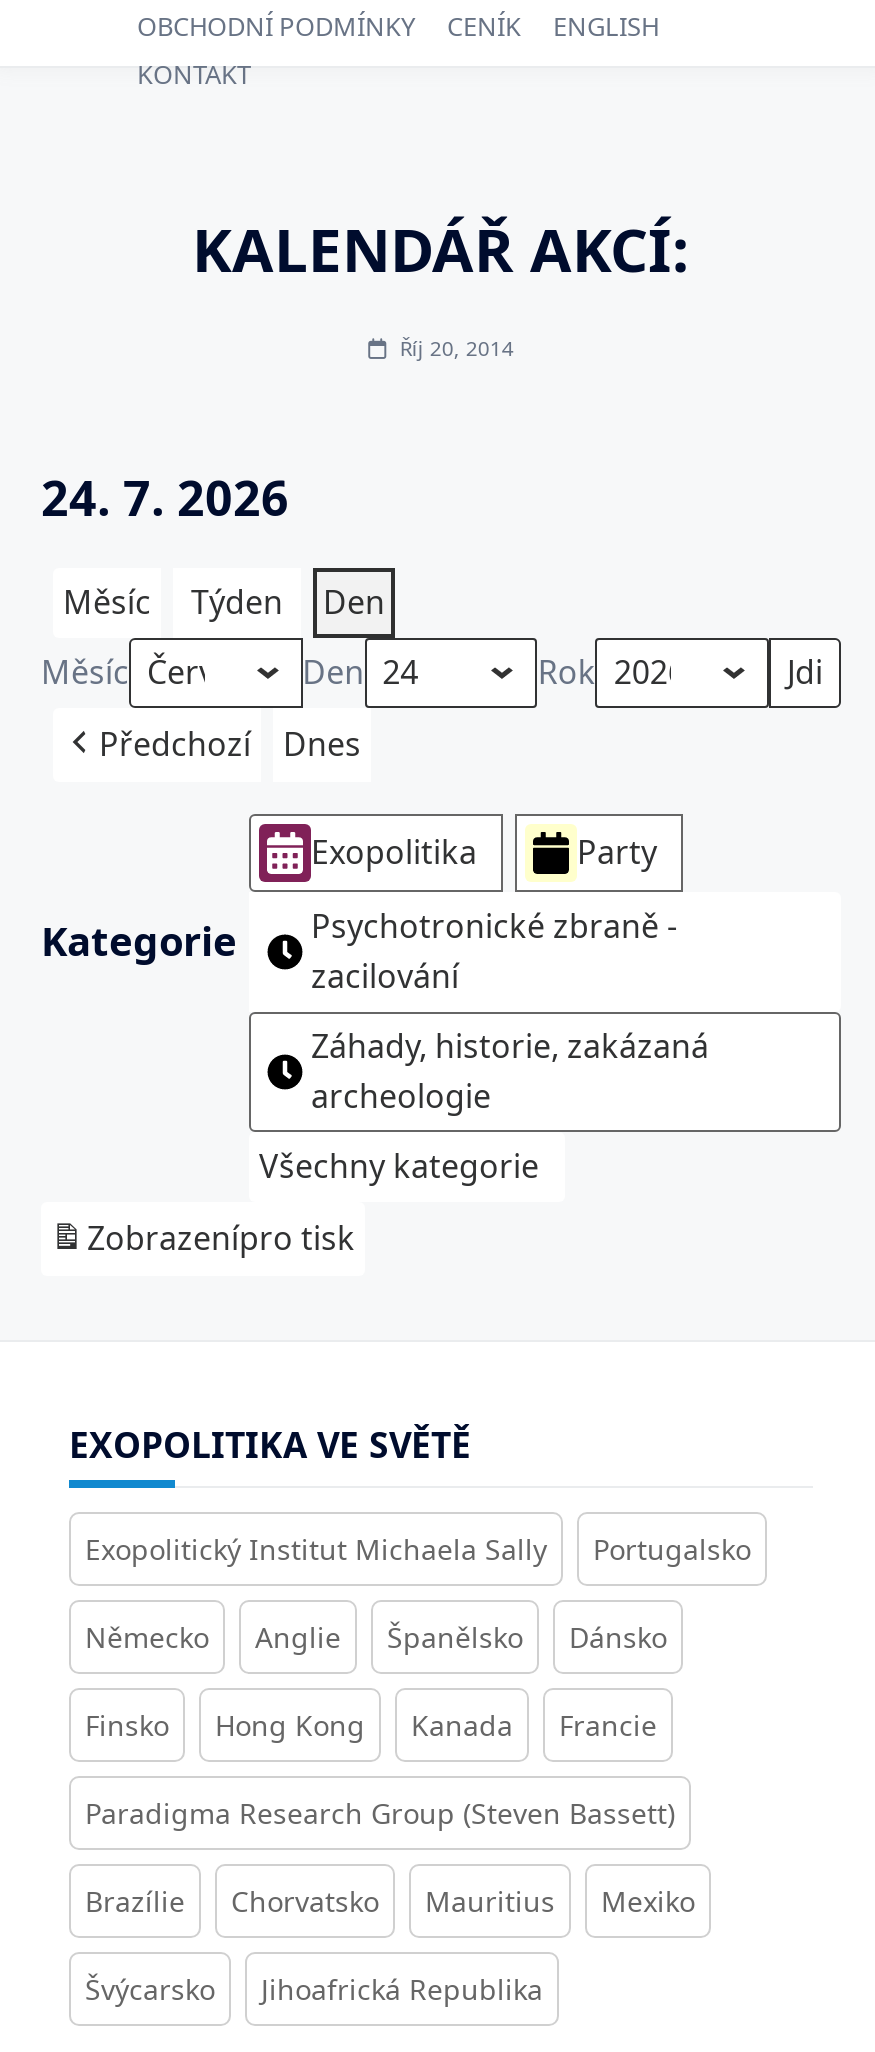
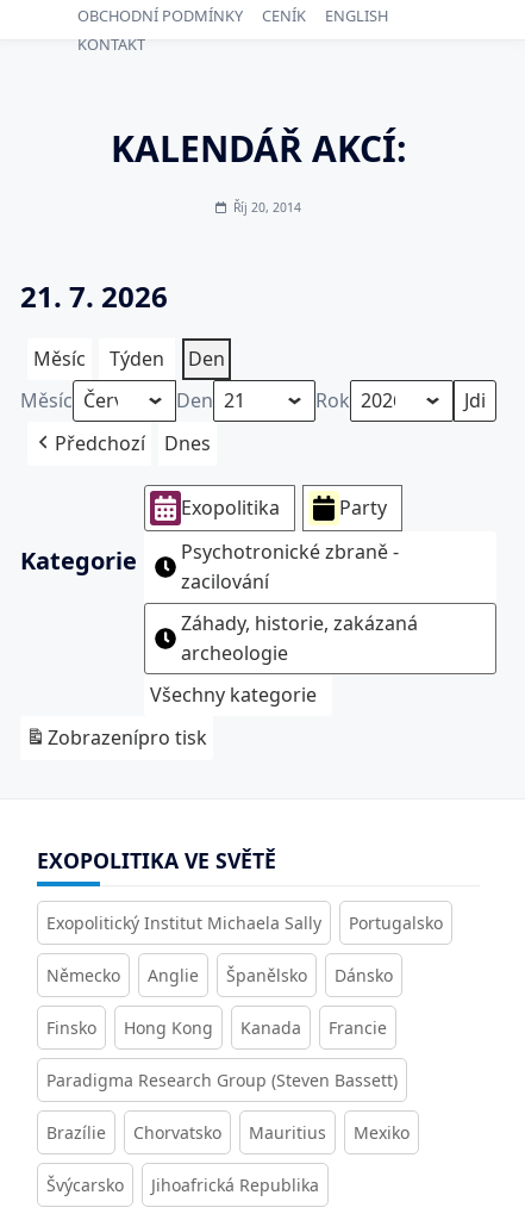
- 24. 7. 2026
+ 21. 7. 2026
